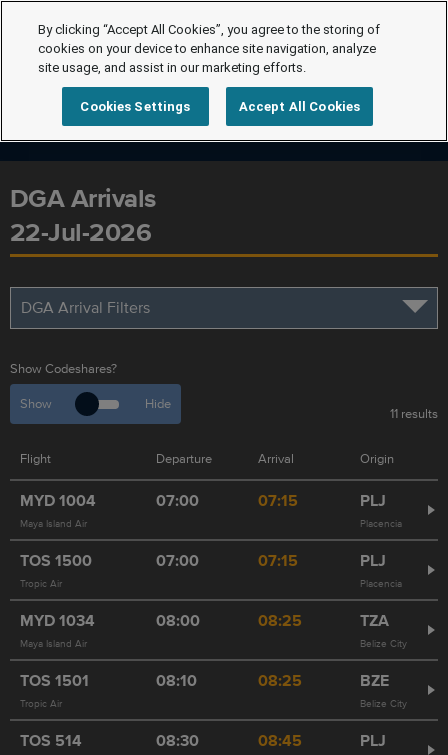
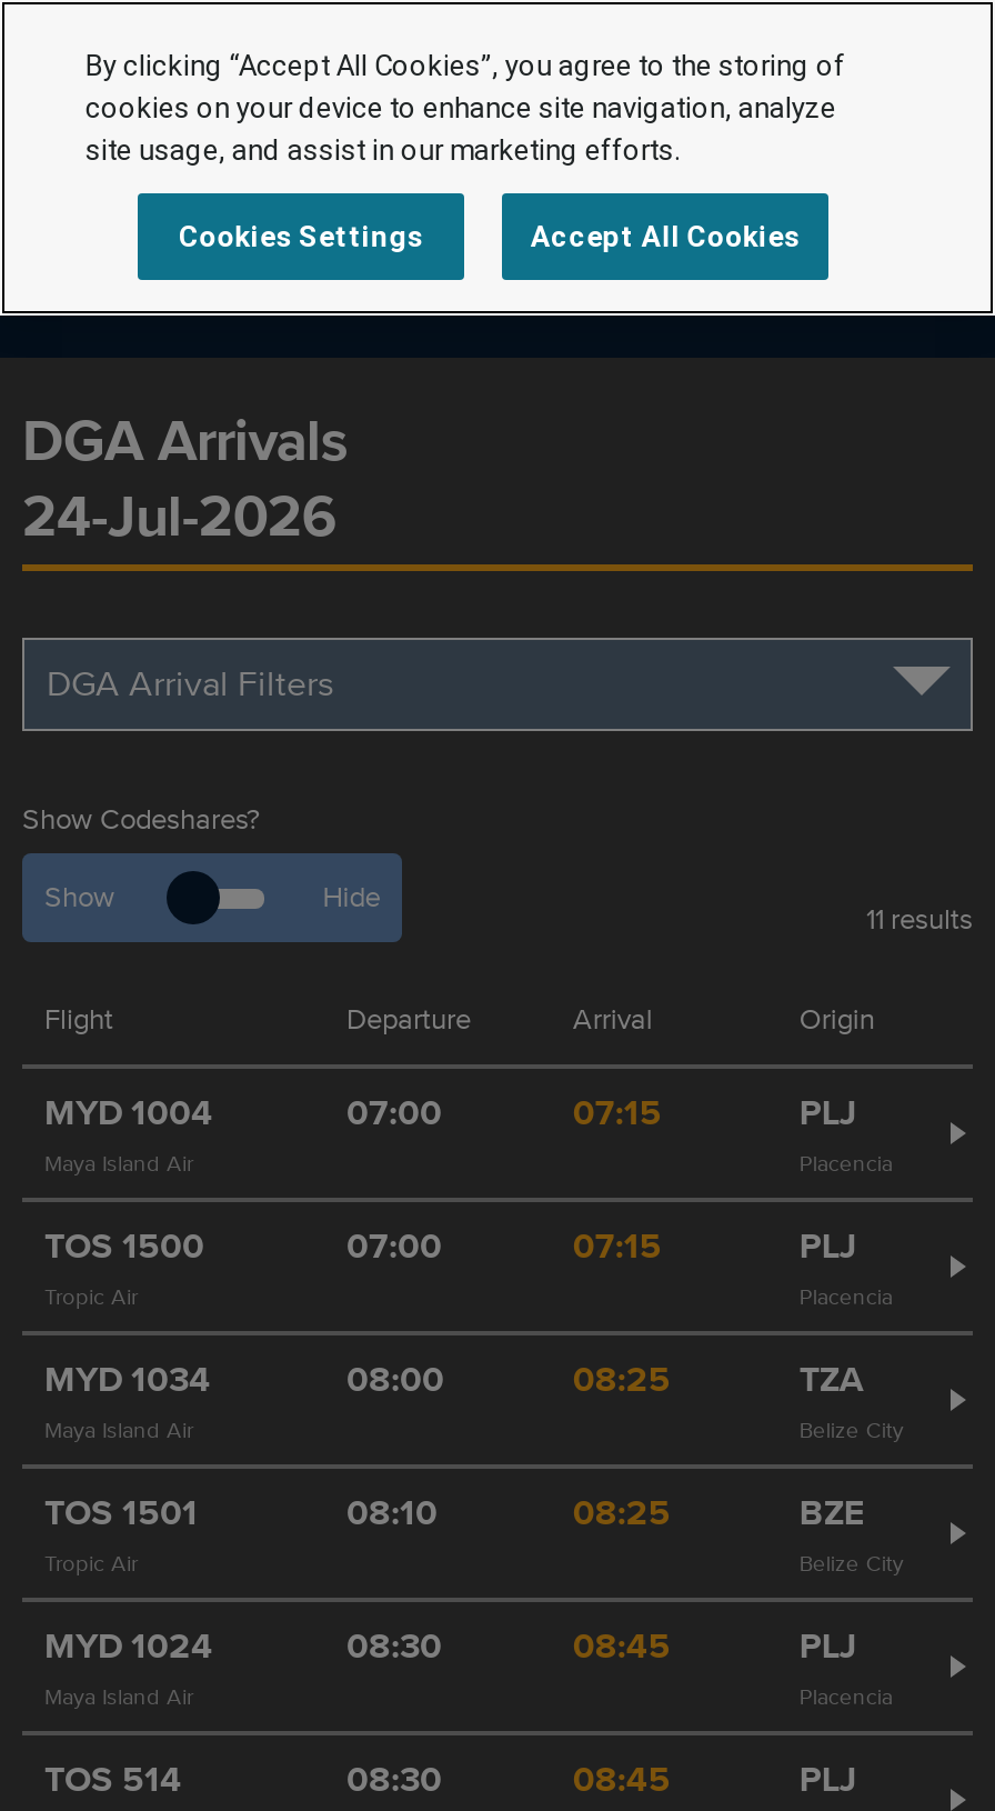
- 22-Jul-2026
+ 24-Jul-2026

+ MYD 1024
+ 08:30
+ 08:45
+ PLJ
+ Maya Island Air
+ Placencia
